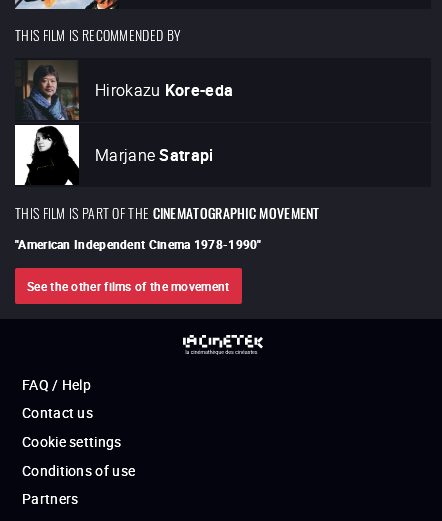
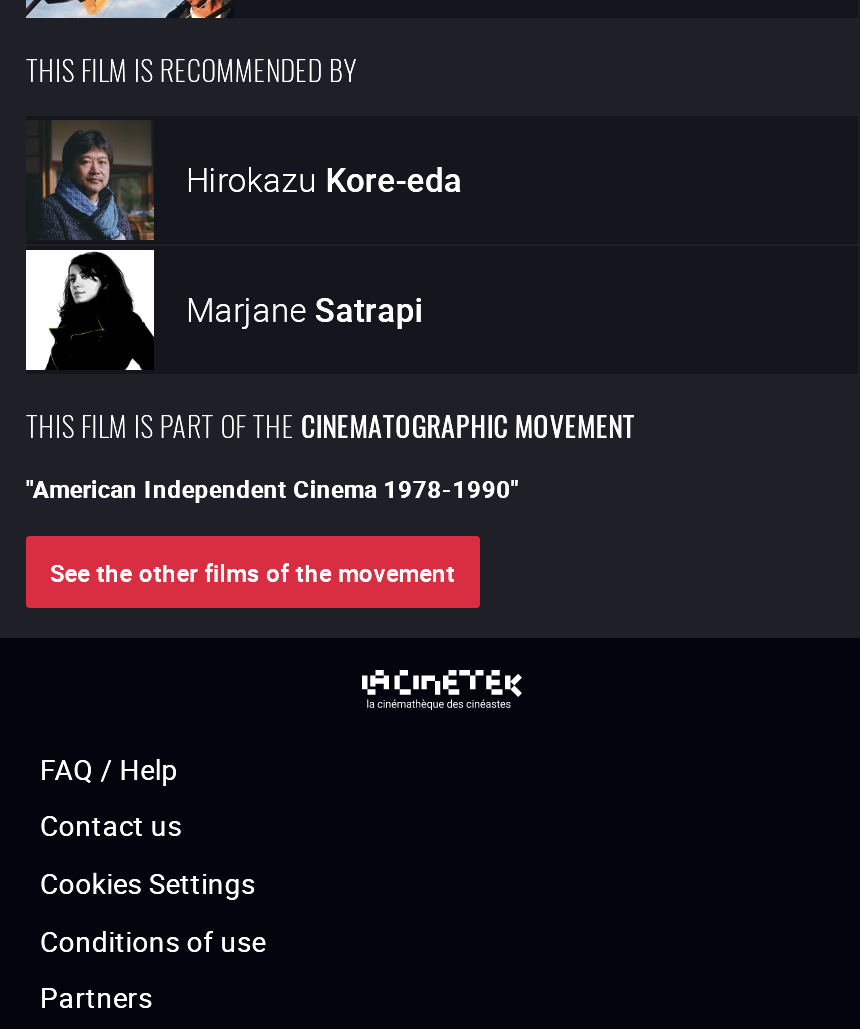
- Cookie settings
+ Cookies Settings
